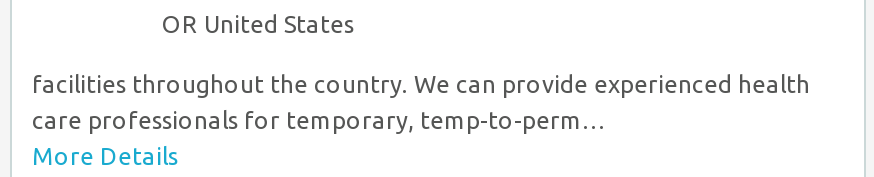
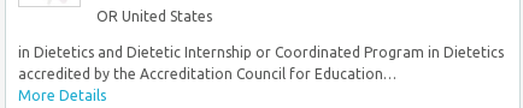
- facilities throughout the country. We can provide experienced health
- care professionals for temporary, temp-to-perm…
+ in Dietetics and Dietetic Internship or Coordinated Program in Dietetics
+ accredited by the Accreditation Council for Education…
